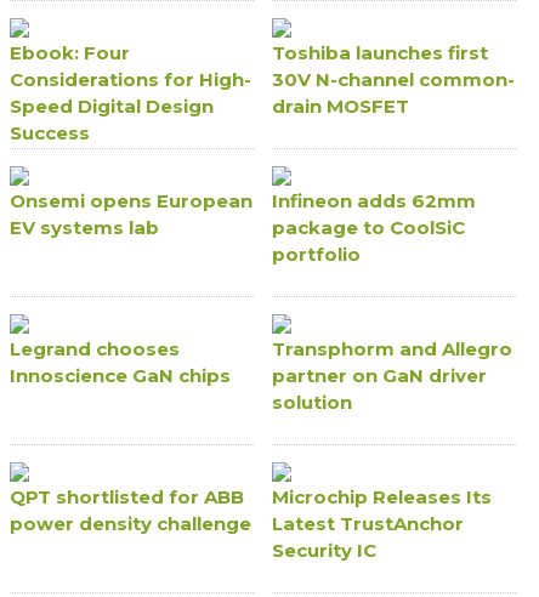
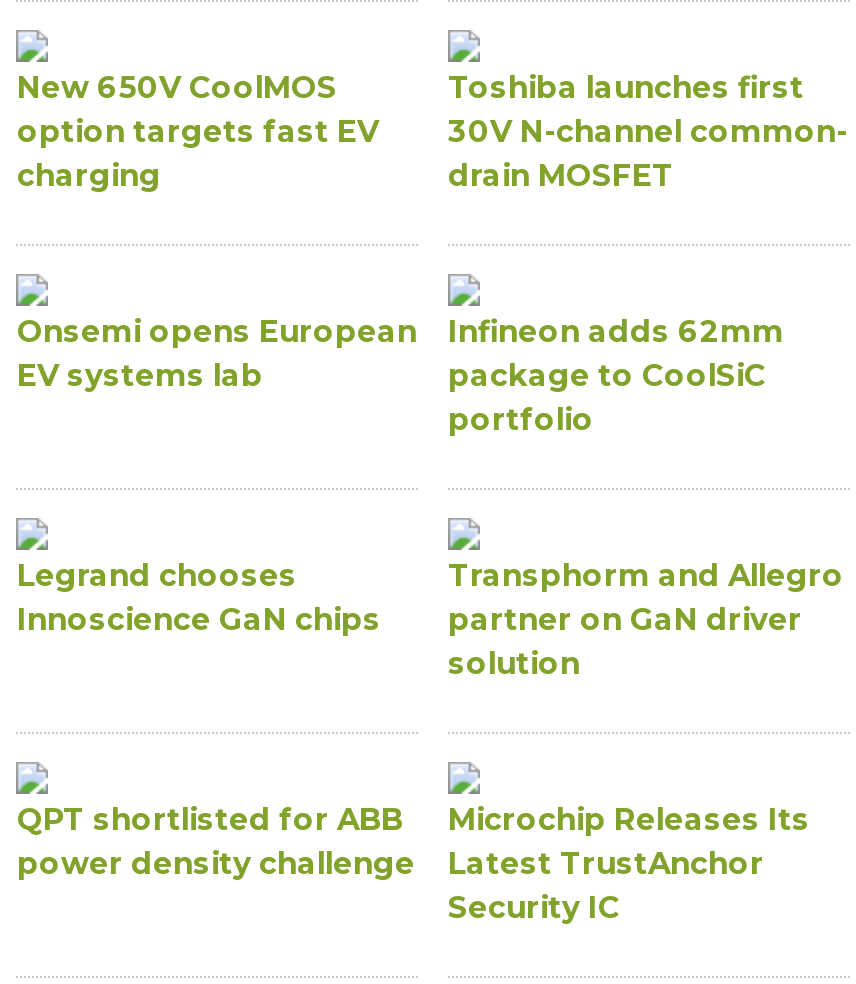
- Ebook: Four
- Considerations for High-
- Speed Digital Design
- Success
+ New 650V CoolMOS
+ option targets fast EV
+ charging
